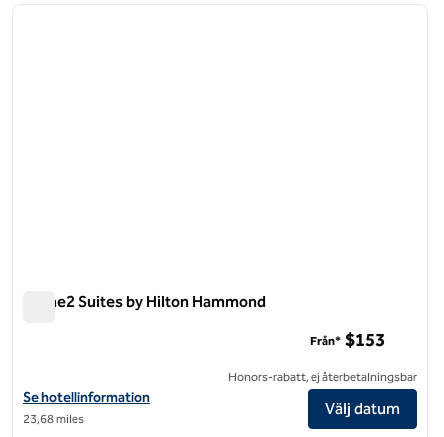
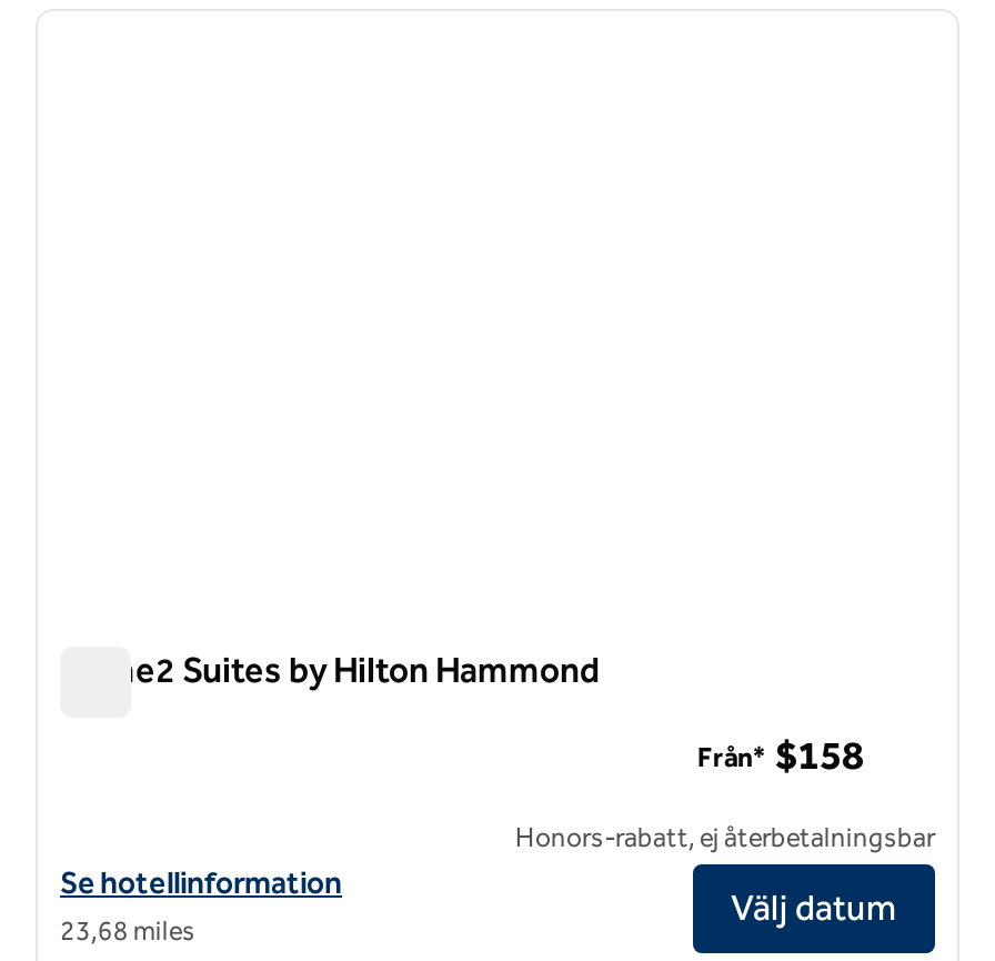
- Från* $153
+ Från* $158
